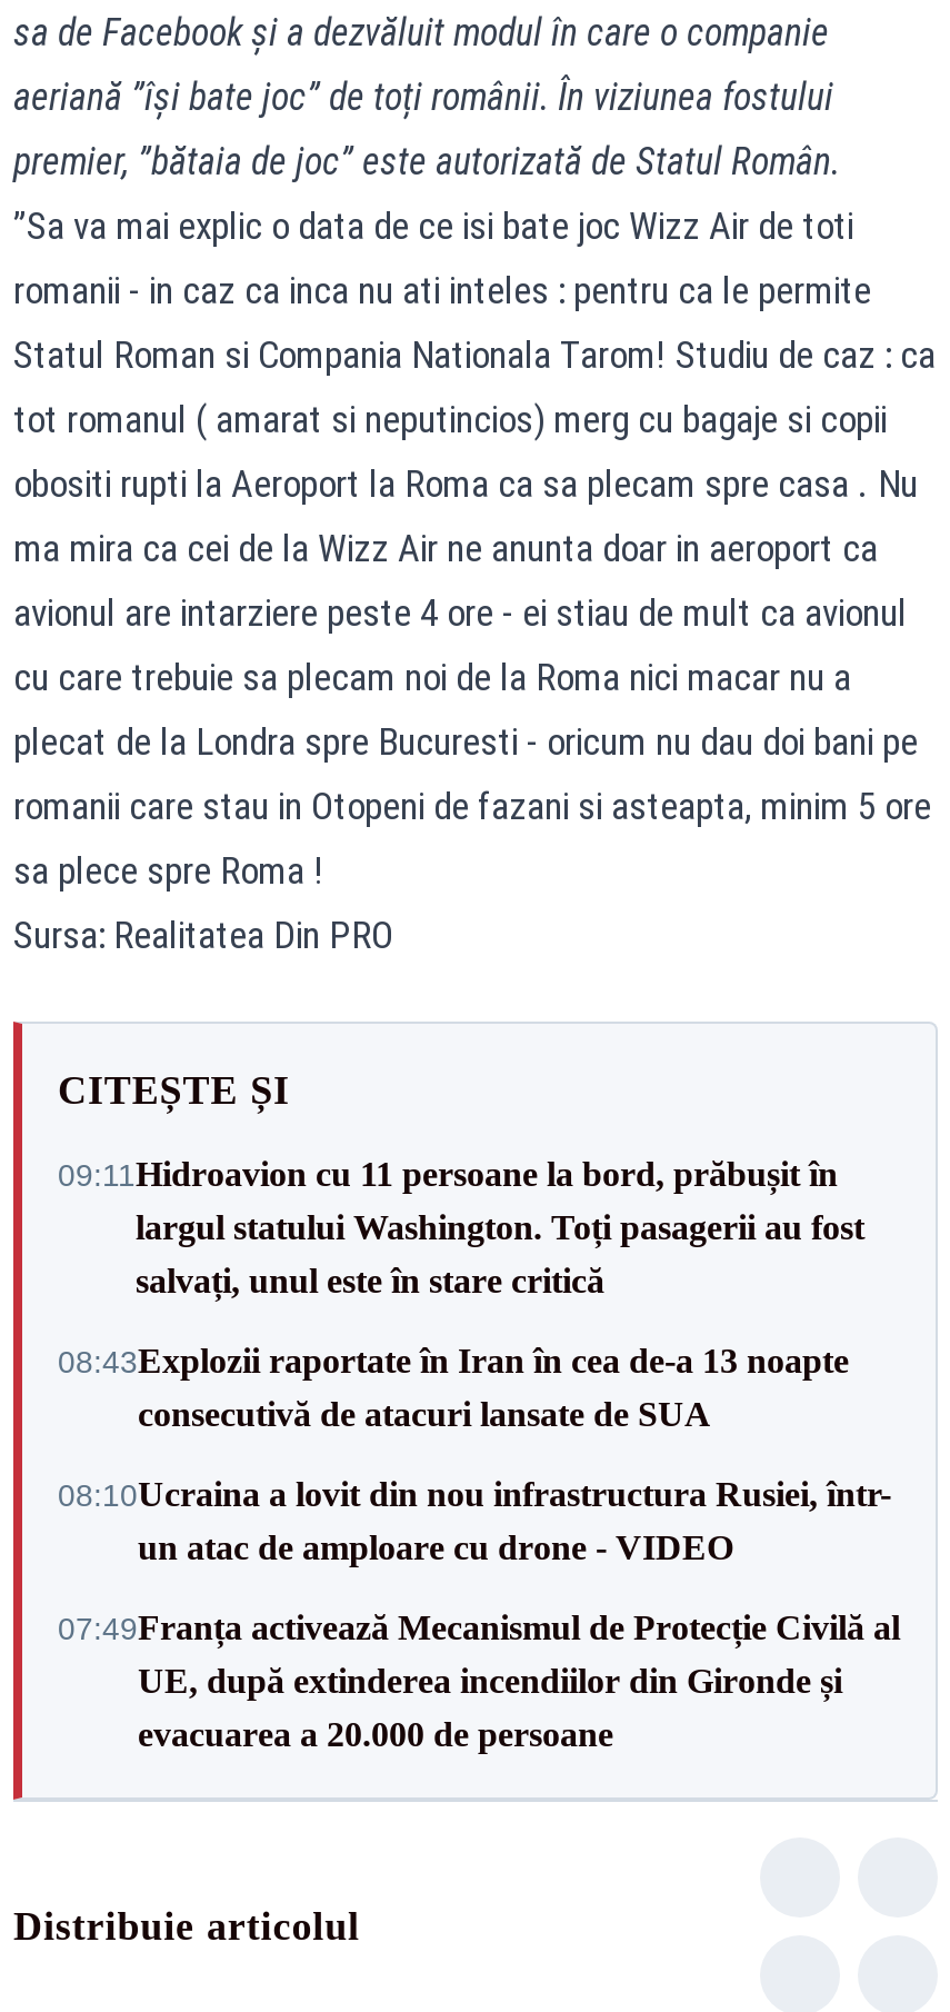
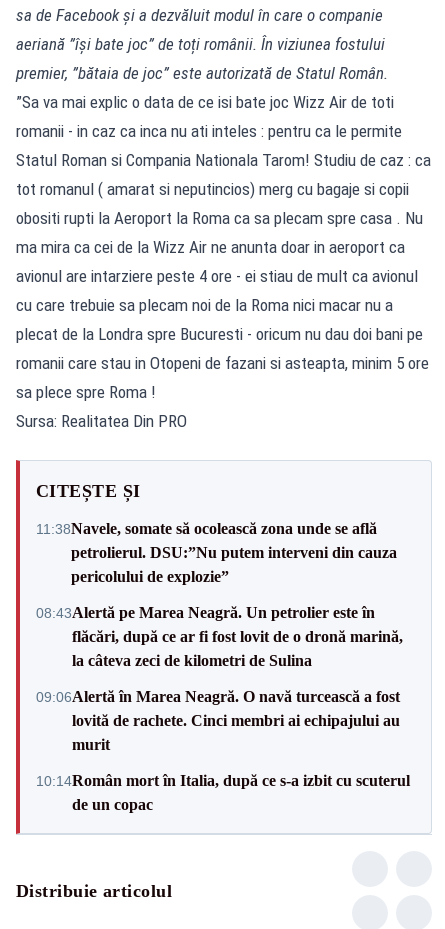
- 09:11Hidroavion cu 11 persoane la bord, prăbușit în
- largul statului Washington. Toți pasagerii au fost
- salvați, unul este în stare critică
+ 11:38Navele, somate să ocolească zona unde se află
+ petrolierul. DSU:”Nu putem interveni din cauza
+ pericolului de explozie”

- 08:43Explozii raportate în Iran în cea de-a 13 noapte
- consecutivă de atacuri lansate de SUA
+ 08:43Alertă pe Marea Neagră. Un petrolier este în
+ flăcări, după ce ar fi fost lovit de o dronă marină,
+ la câteva zeci de kilometri de Sulina

- 08:10Ucraina a lovit din nou infrastructura Rusiei, într-
- un atac de amploare cu drone - VIDEO
+ 09:06Alertă în Marea Neagră. O navă turcească a fost
+ lovită de rachete. Cinci membri ai echipajului au
+ murit

- 07:49Franța activează Mecanismul de Protecție Civilă al
- UE, după extinderea incendiilor din Gironde și
- evacuarea a 20.000 de persoane
+ 10:14Român mort în Italia, după ce s-a izbit cu scuterul
+ de un copac
